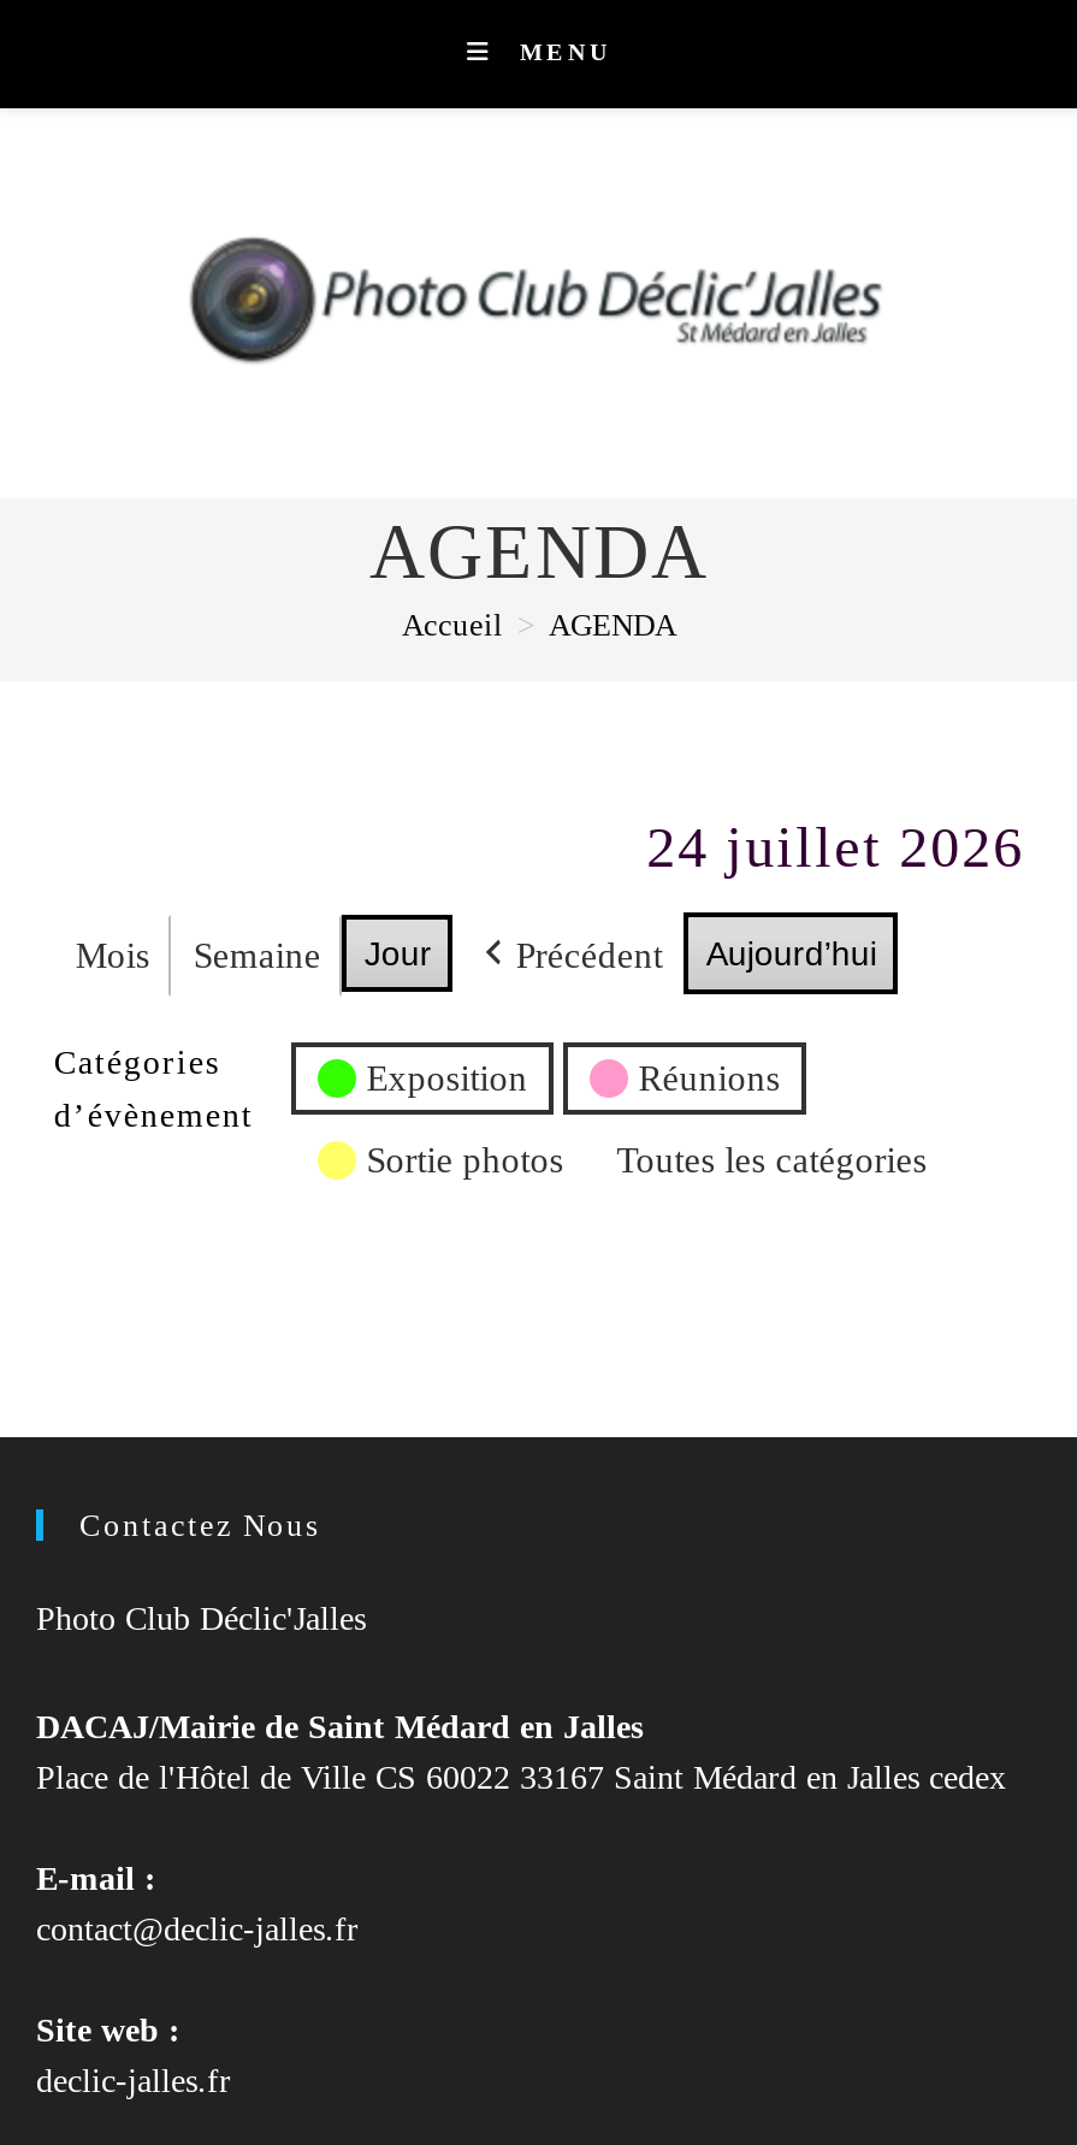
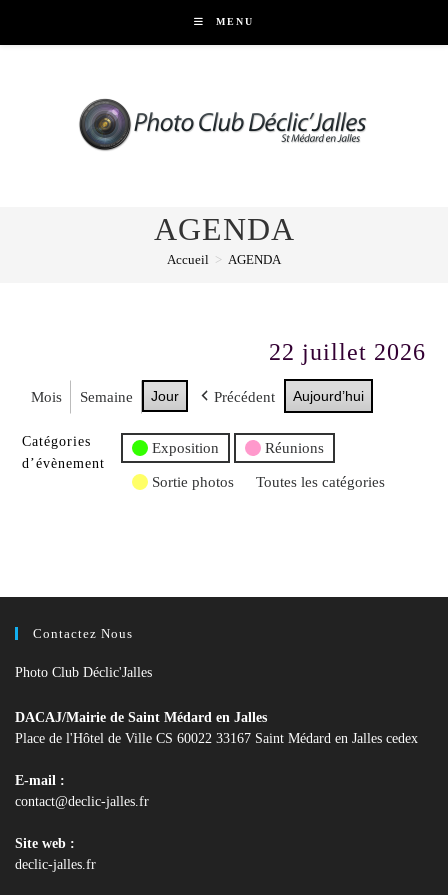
- 24 juillet 2026
+ 22 juillet 2026
